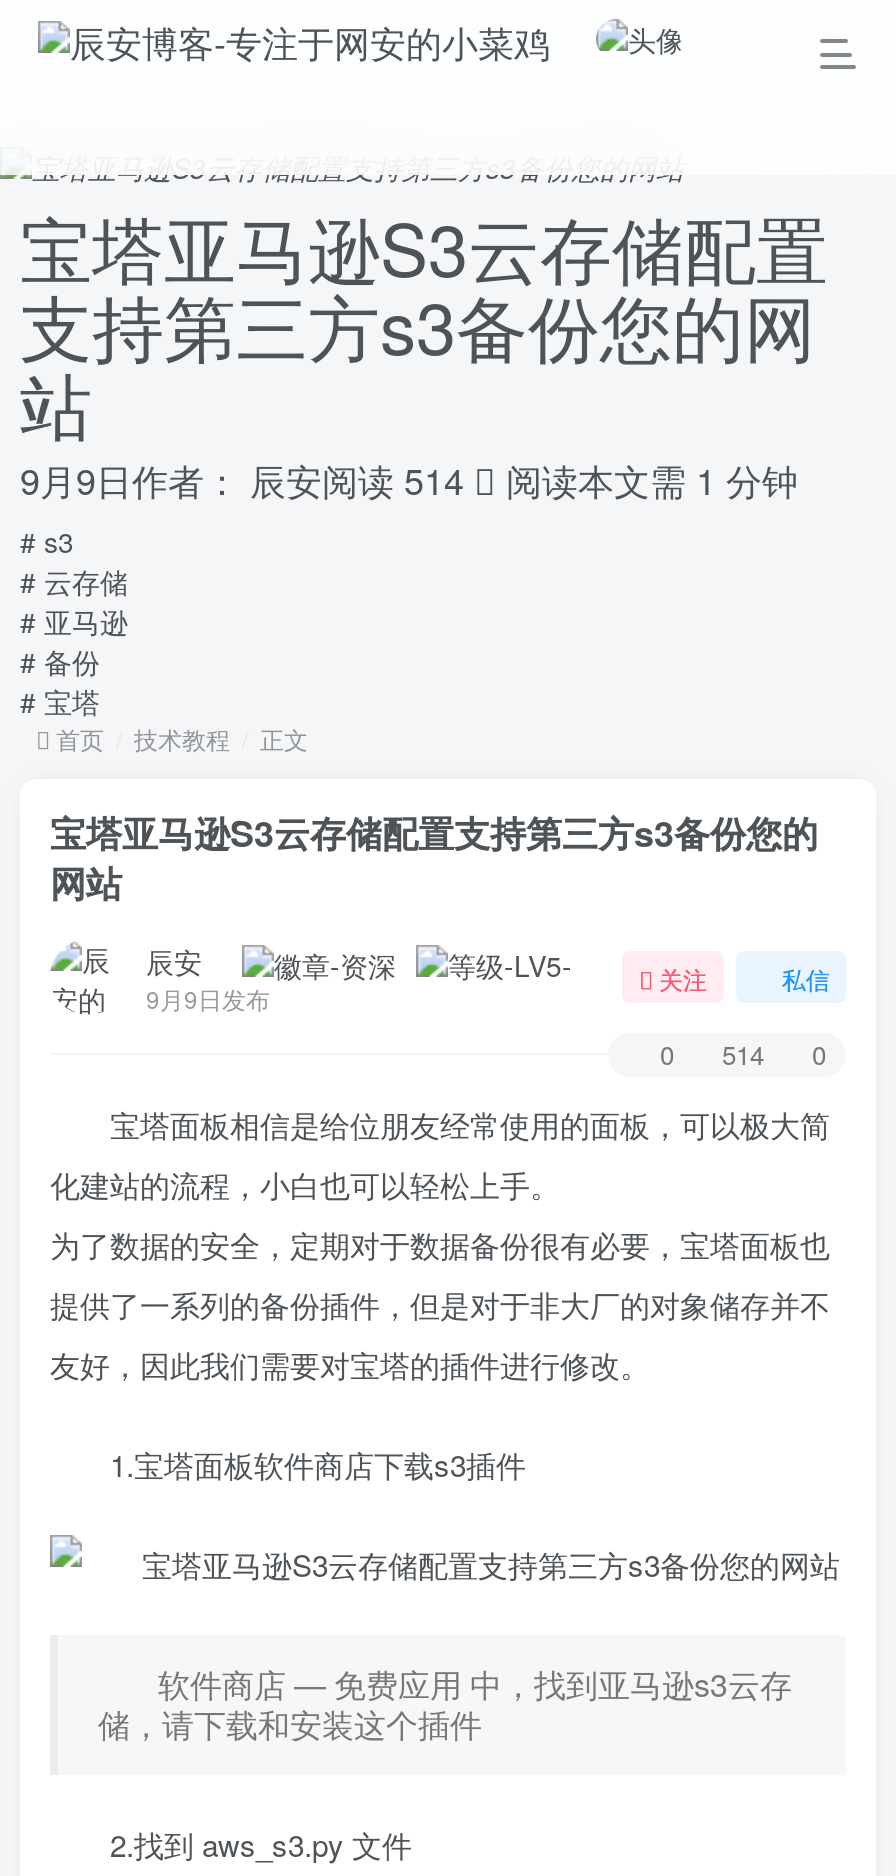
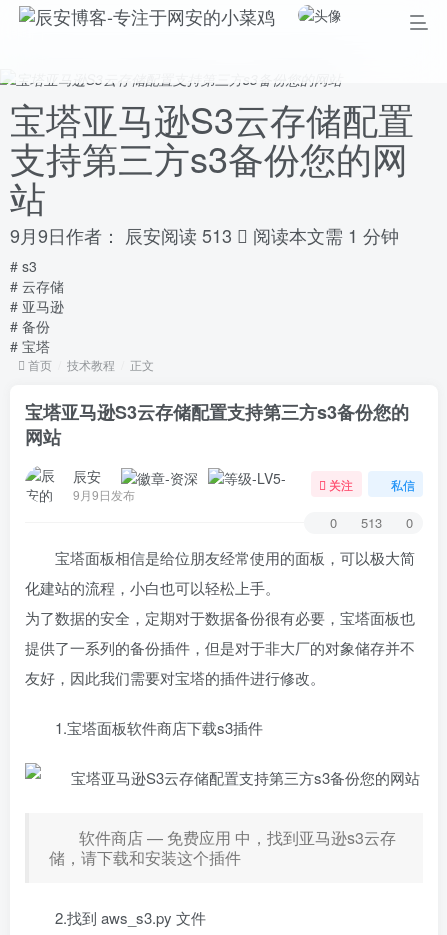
- 9月9日作者：辰安阅读 514
+ 9月9日作者：辰安阅读 513

- 0 514 0
+ 0 513 0
